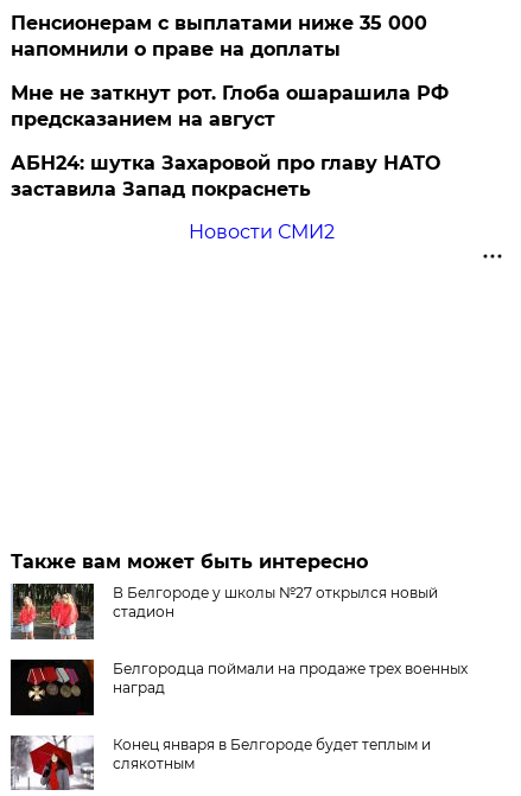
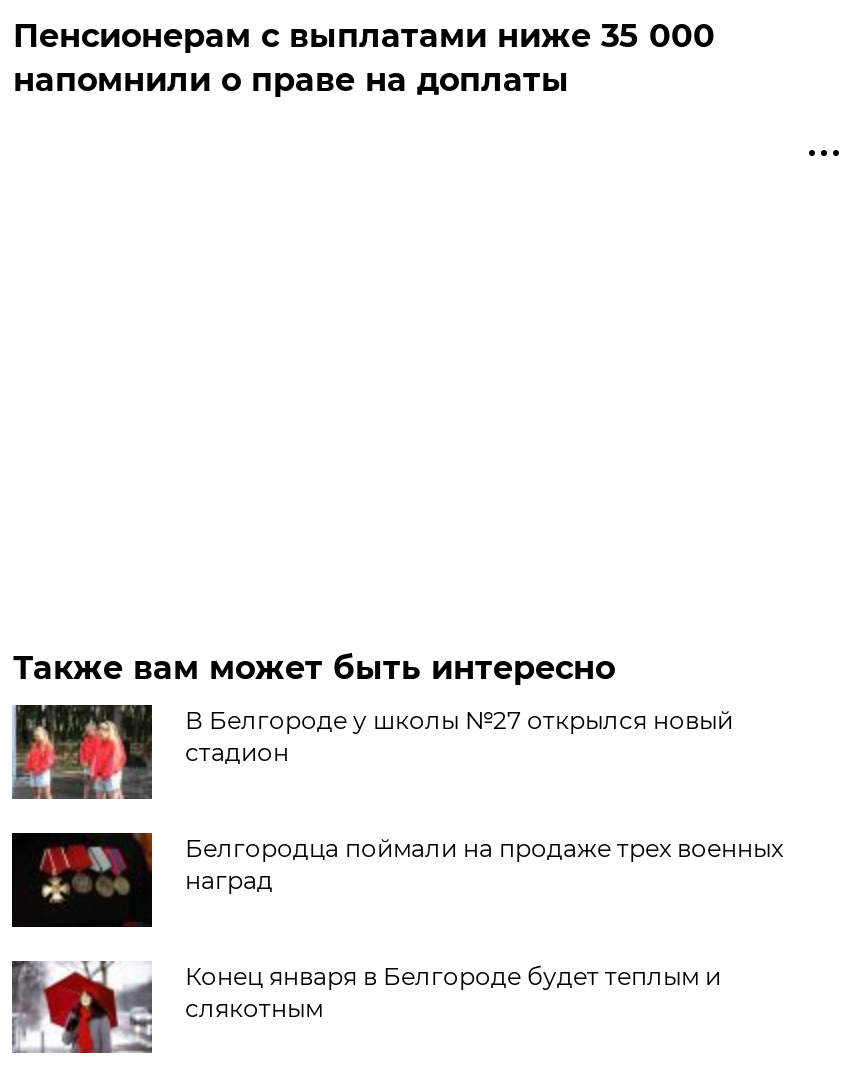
- Мне не заткнут рот. Глоба ошарашила РФ
- предсказанием на август
- АБН24: шутка Захаровой про главу НАТО
- заставила Запад покраснеть
- Новости СМИ2
